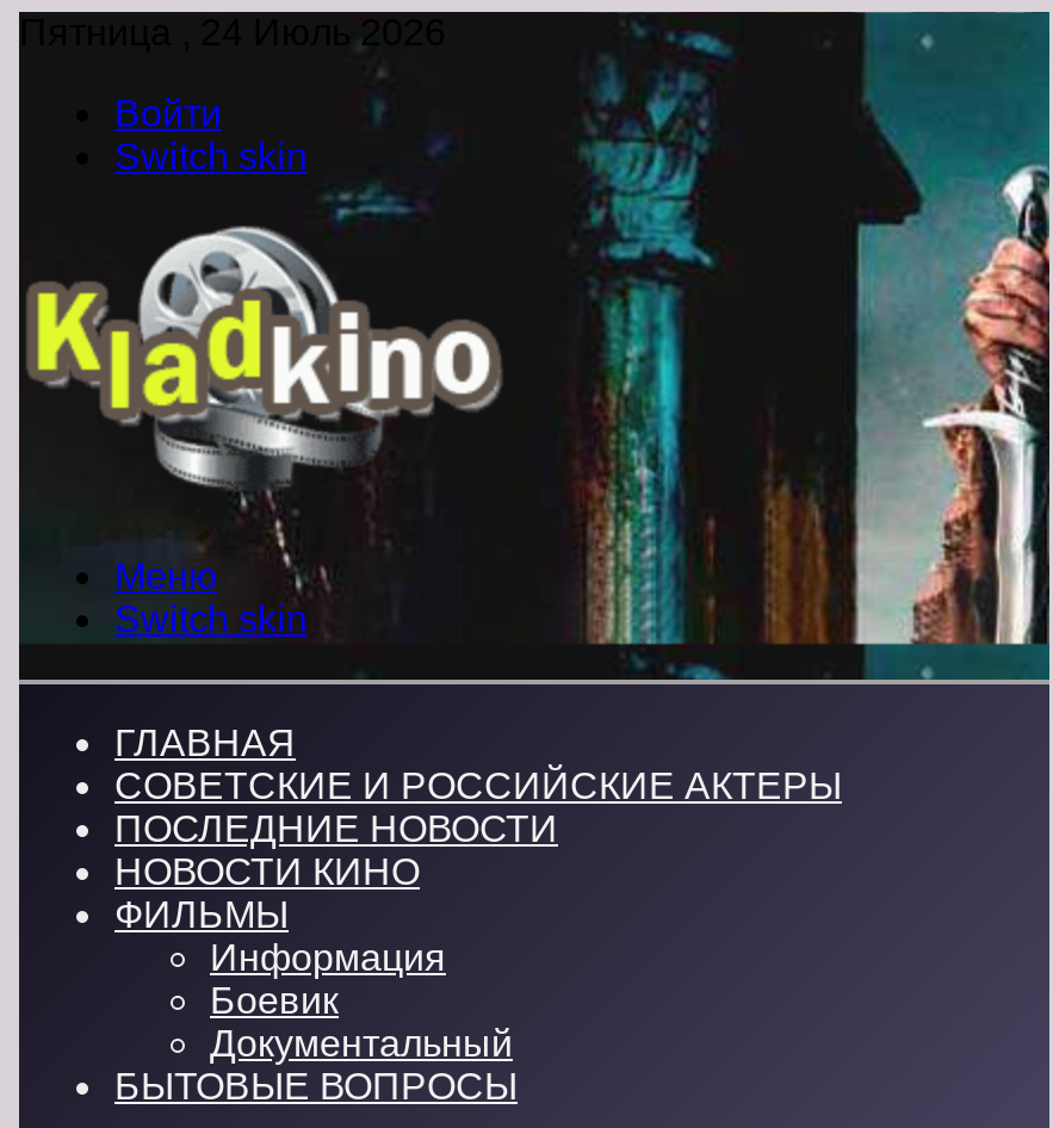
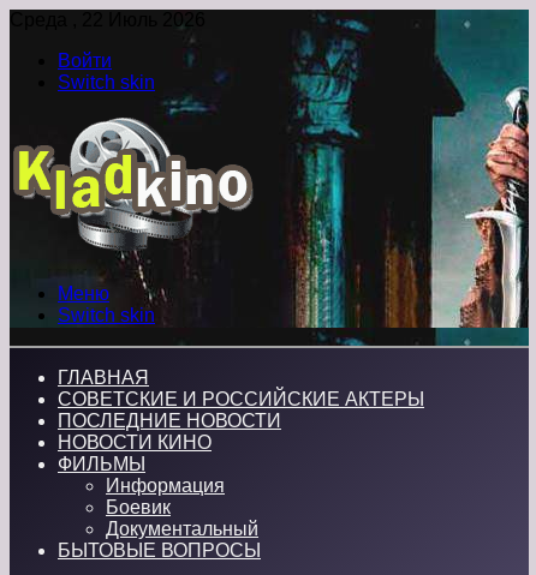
- Пятница , 24 Июль 2026
+ Среда , 22 Июль 2026
